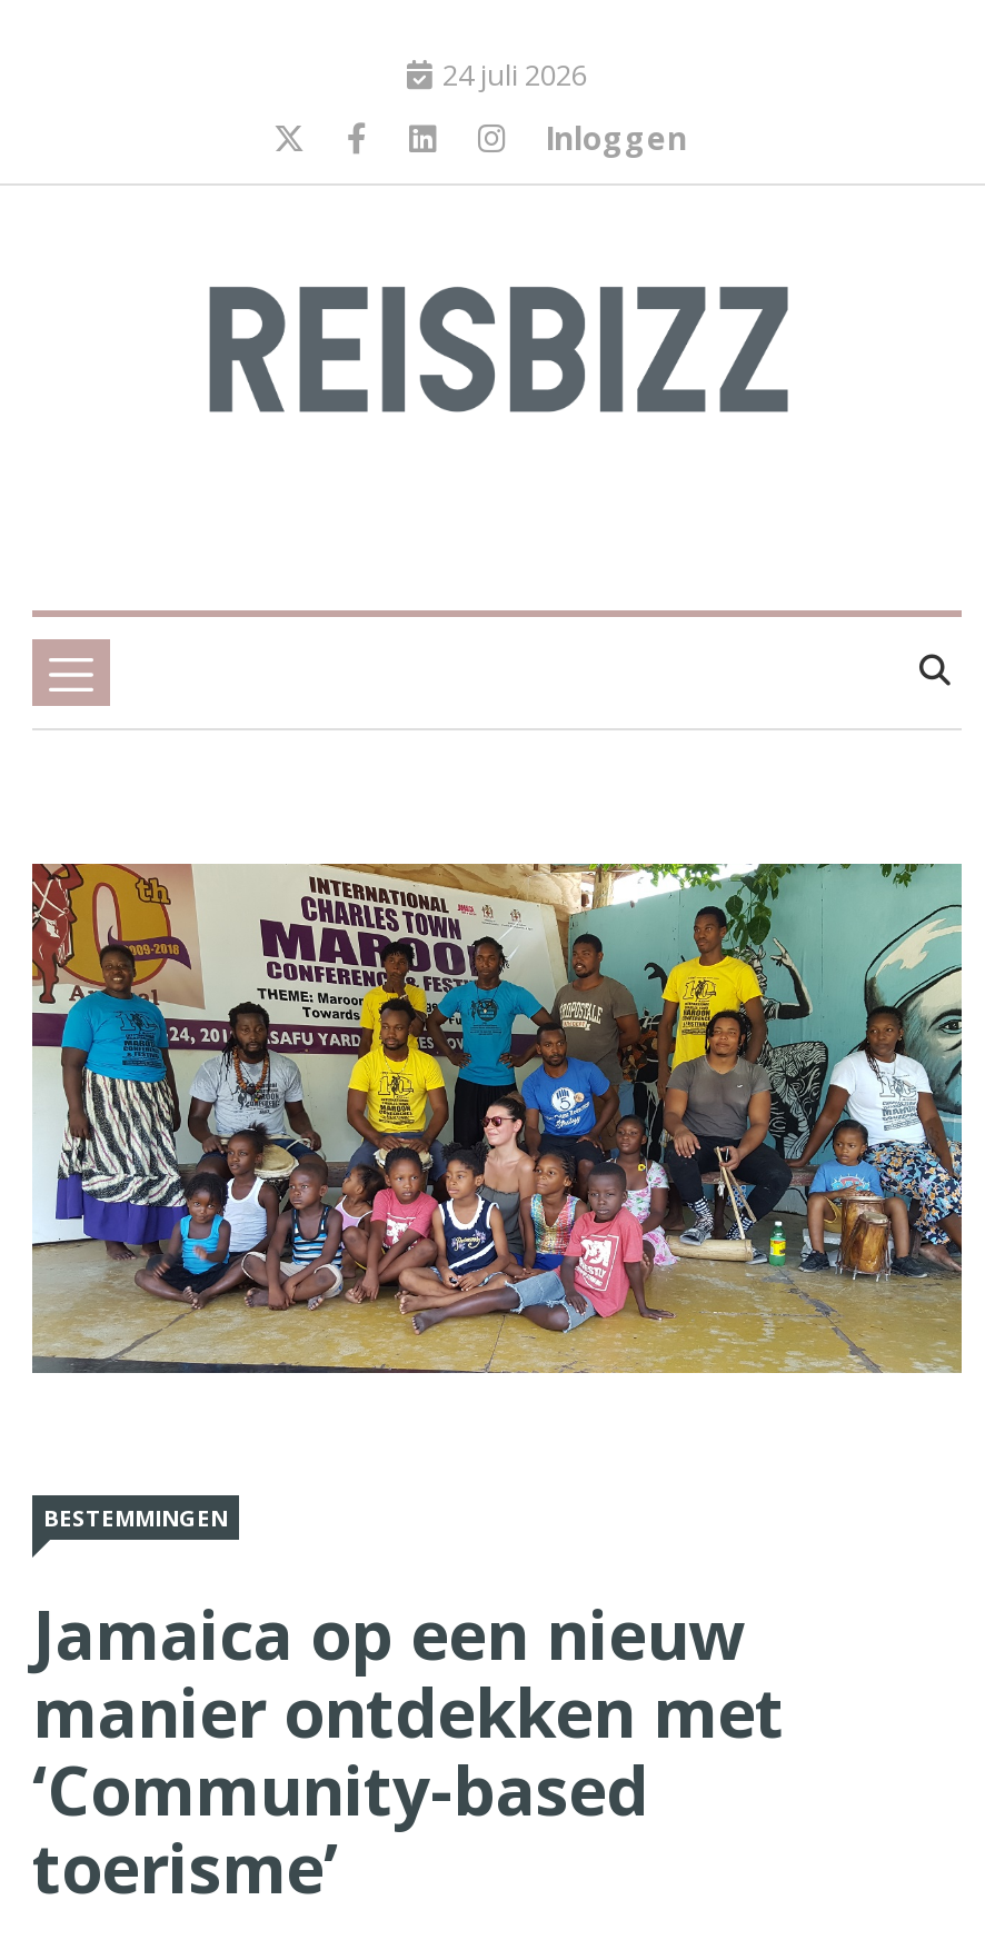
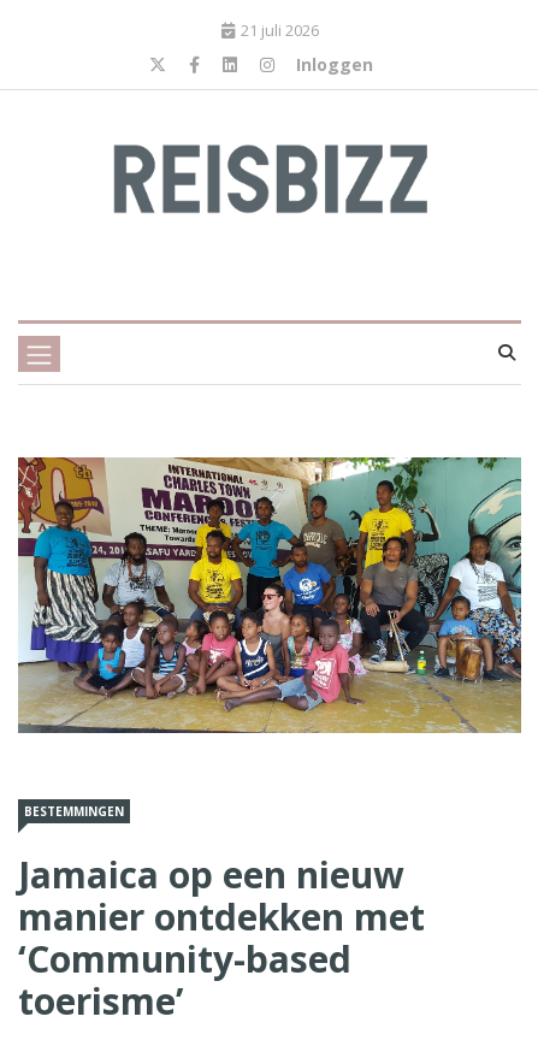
- 24 juli 2026
+ 21 juli 2026
